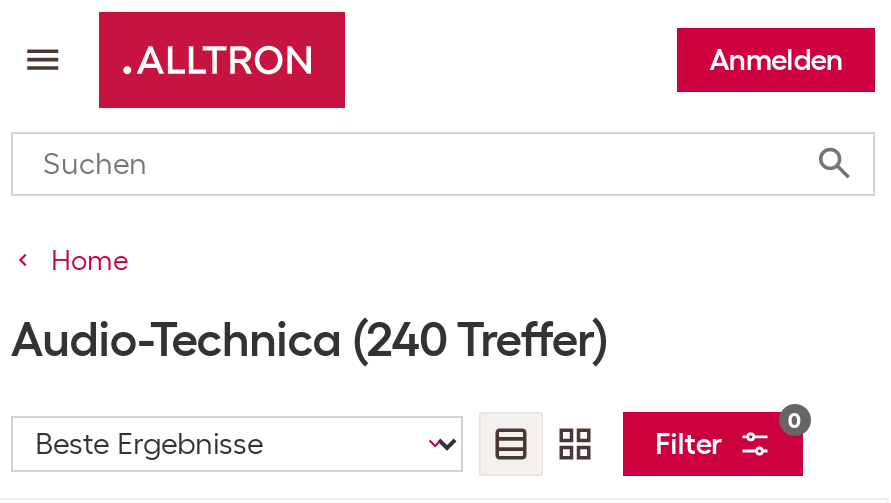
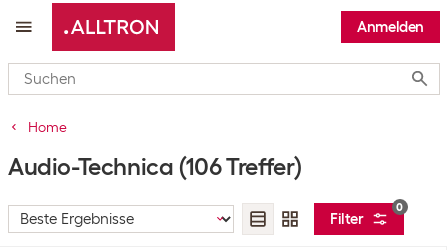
- Audio-Technica (240 Treffer)
+ Audio-Technica (106 Treffer)
